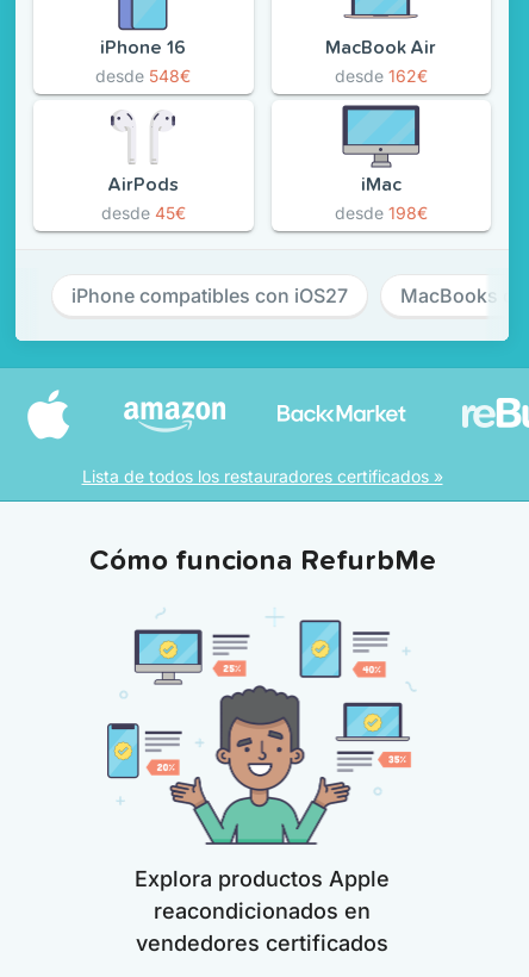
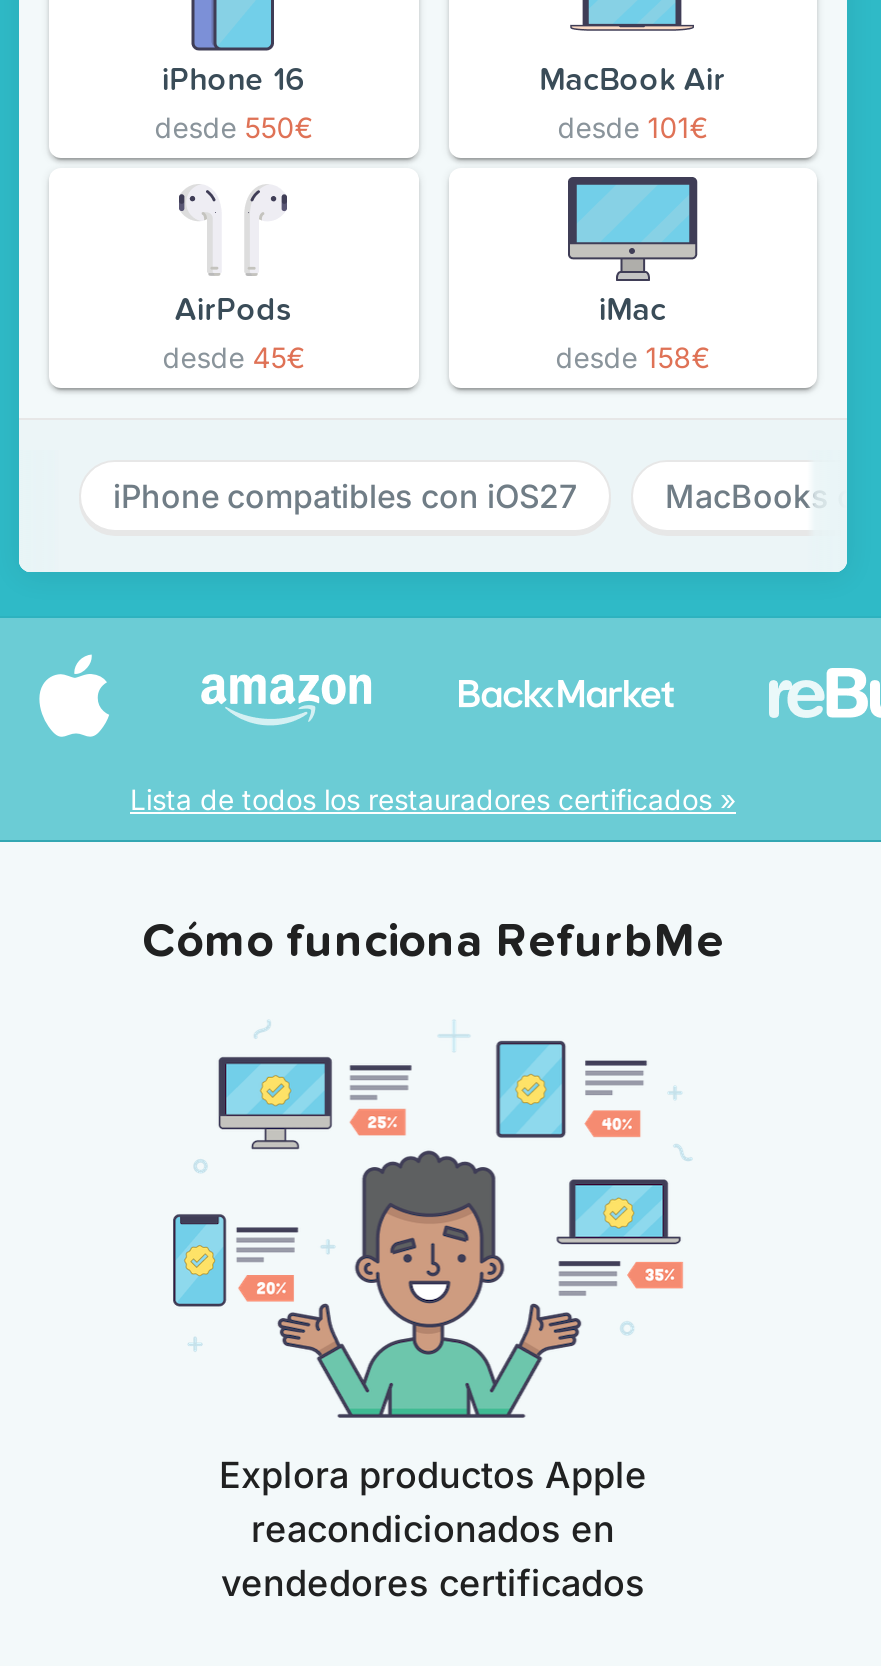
- desde 548€
+ desde 550€

- desde 162€
+ desde 101€

- desde 198€
+ desde 158€
